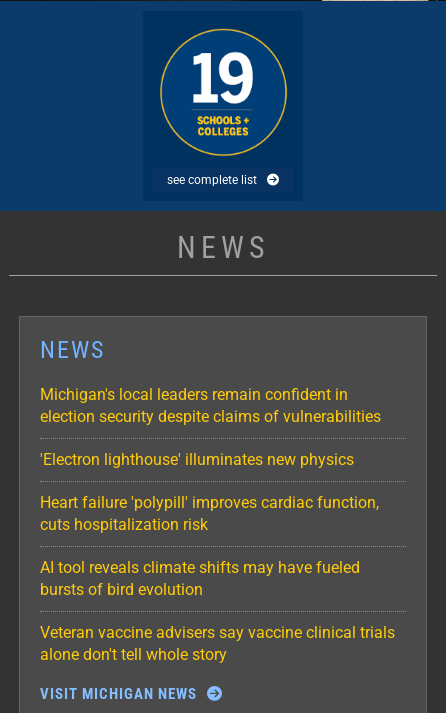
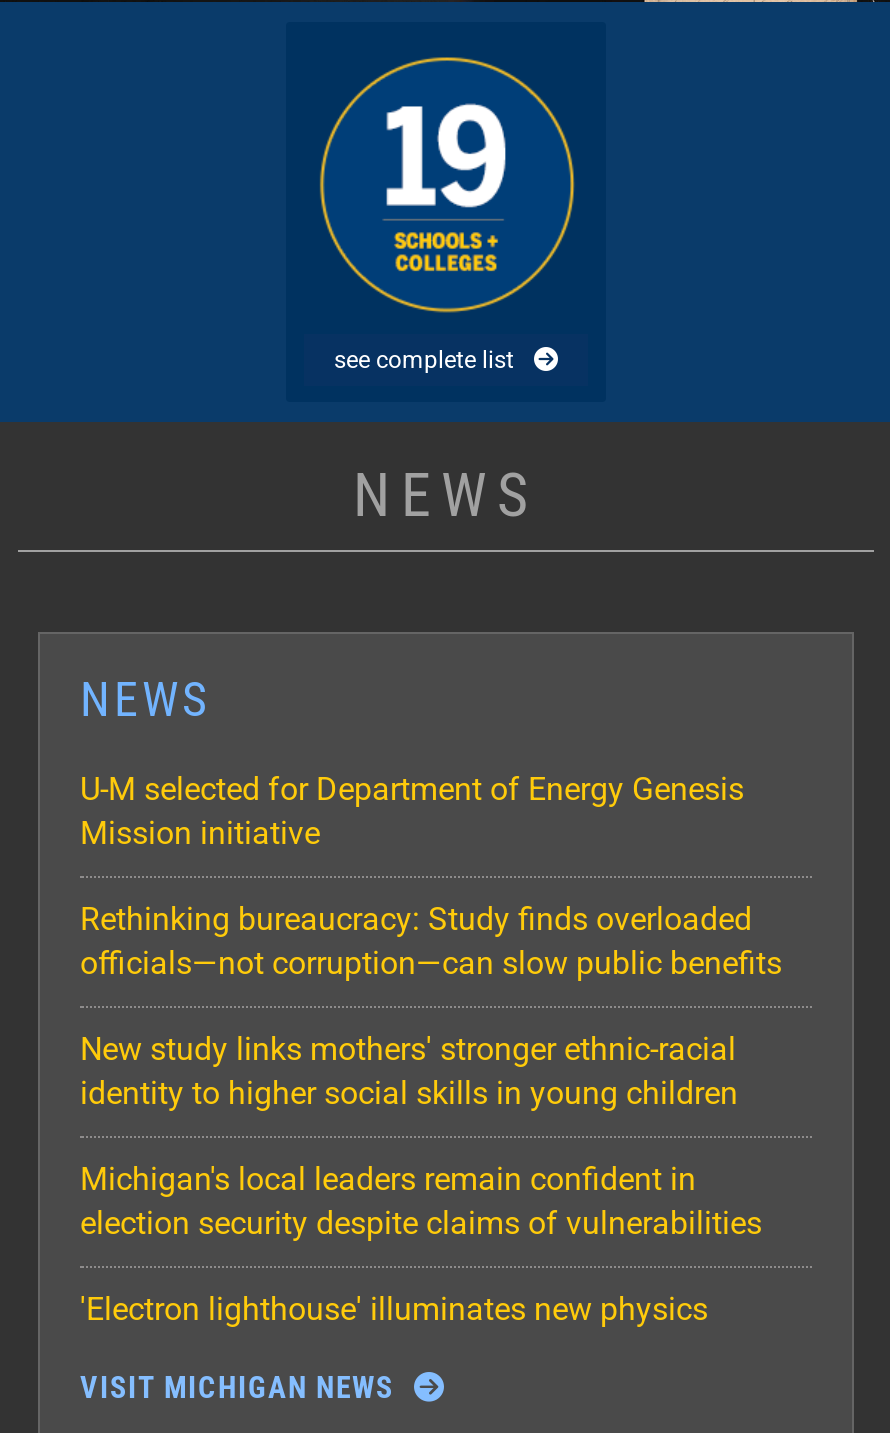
+ U-M selected for Department of Energy Genesis
+ Mission initiative
+ Rethinking bureaucracy: Study finds overloaded
+ officials—not corruption—can slow public benefits
+ New study links mothers' stronger ethnic-racial
+ identity to higher social skills in young children

moved down: Michigan's local leaders remain confident in | election security despite claims of vulnerabilities | 'Electron lighthouse' illuminates new physics

- Heart failure 'polypill' improves cardiac function,
- cuts hospitalization risk
- AI tool reveals climate shifts may have fueled
- bursts of bird evolution
- Veteran vaccine advisers say vaccine clinical trials
- alone don't tell whole story
